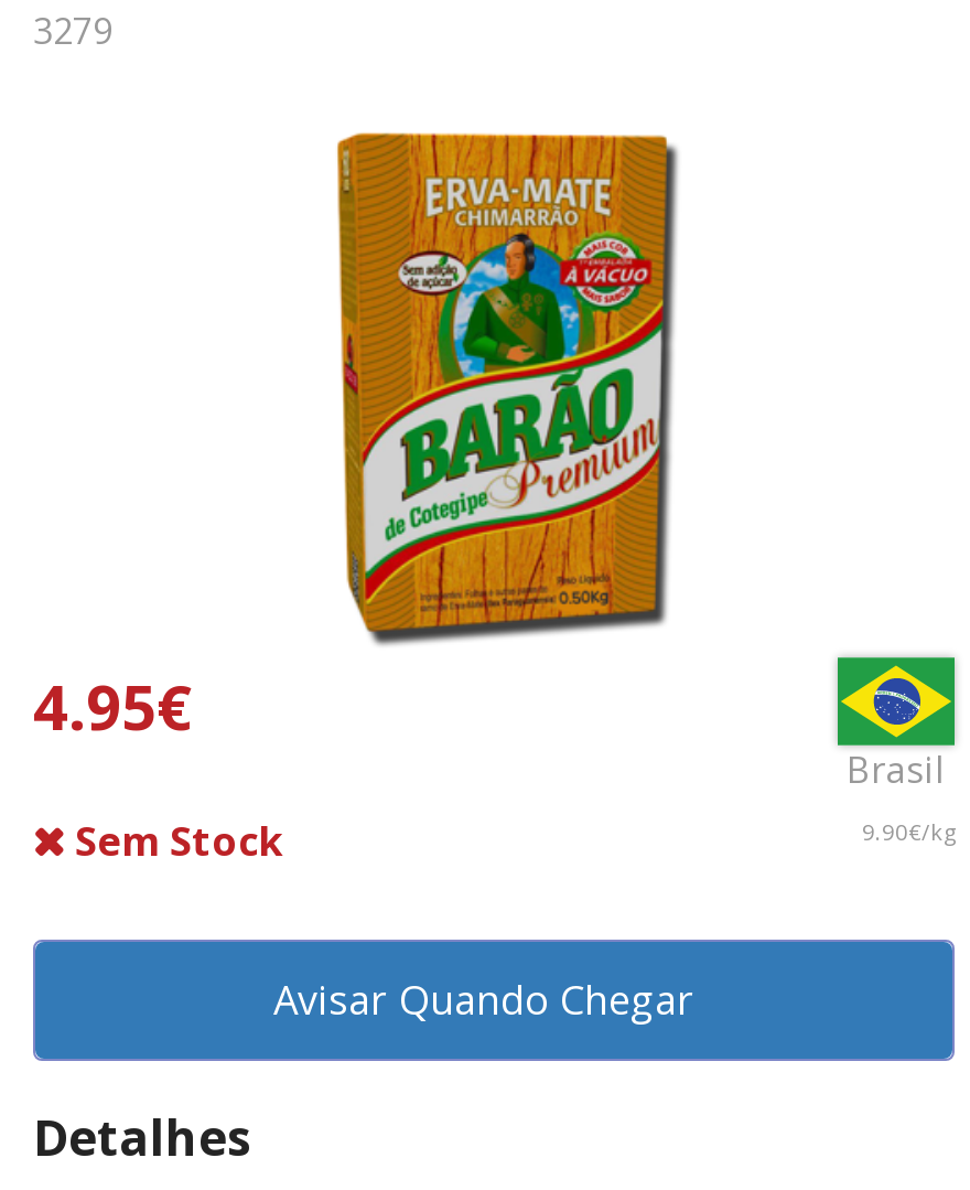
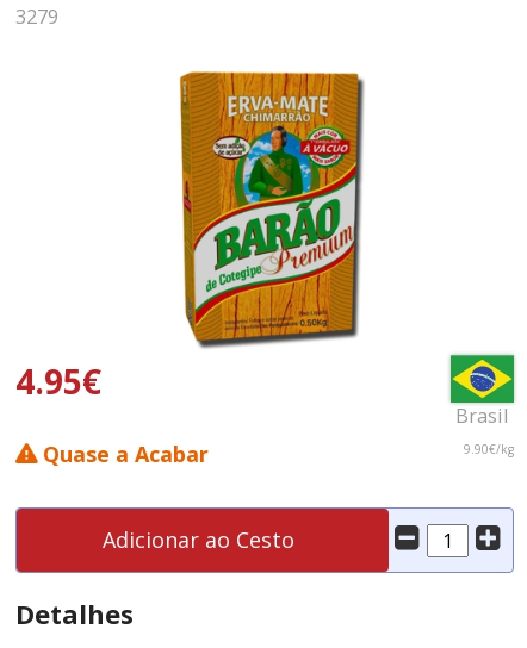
- Sem Stock
+ Quase a Acabar

- Avisar Quando Chegar
+ Adicionar ao Cesto
